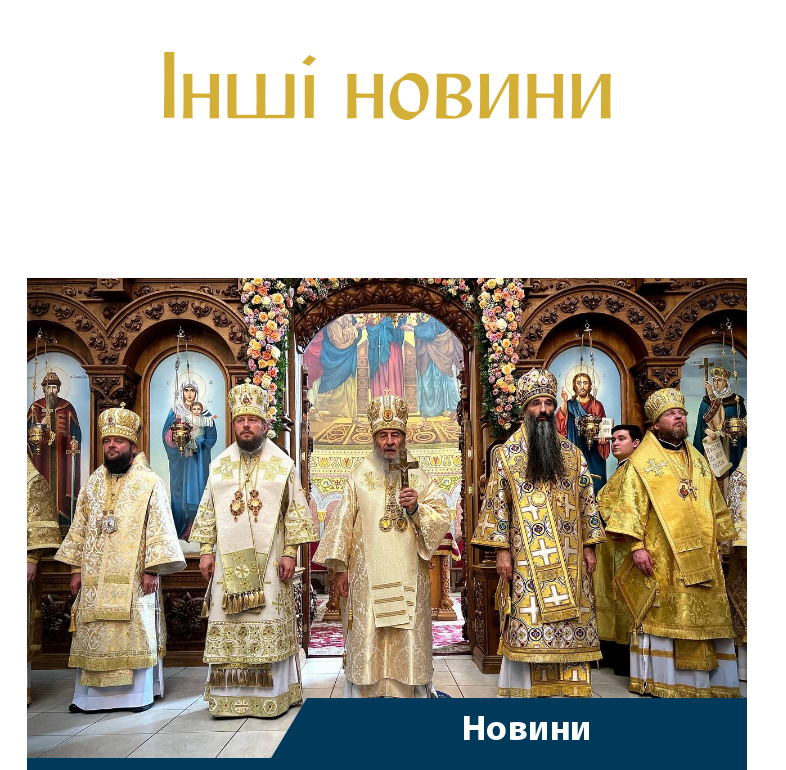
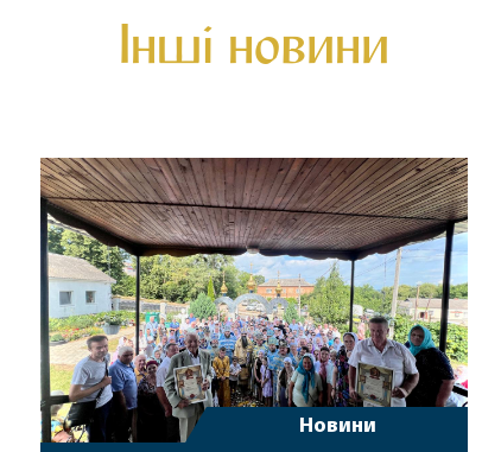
- [image]
+ [image]
